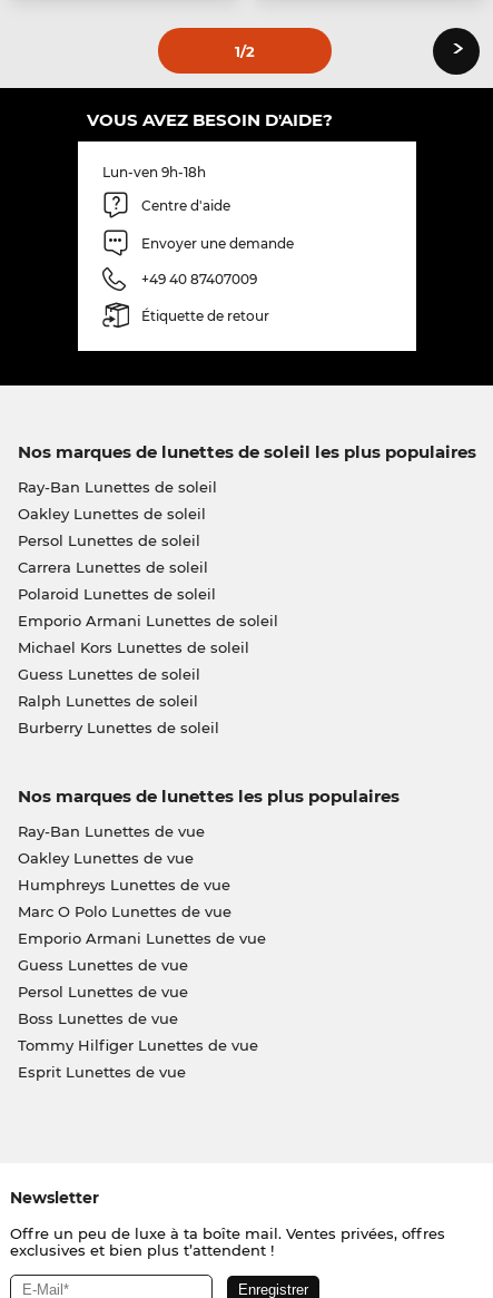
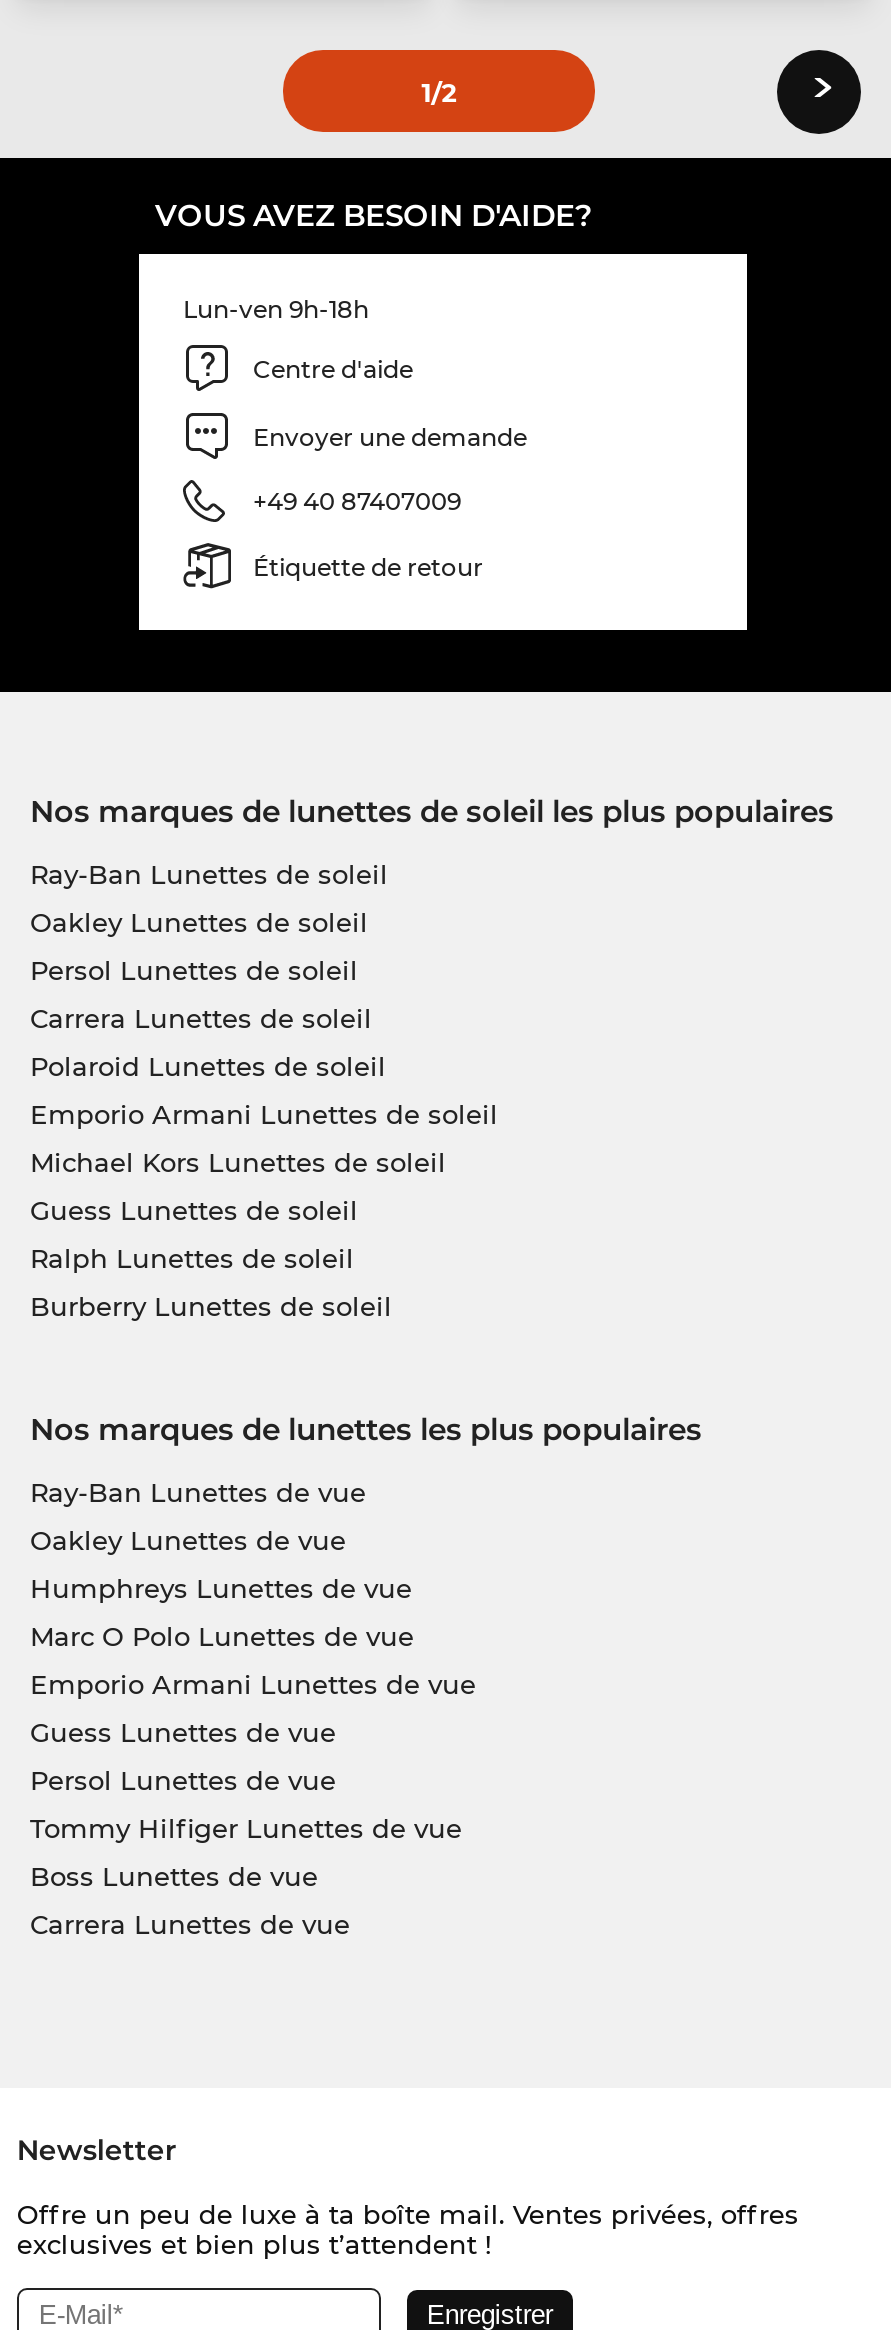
moved down: Boss Lunettes de vue

moved up: Tommy Hilfiger Lunettes de vue

- Esprit Lunettes de vue
+ Carrera Lunettes de vue
